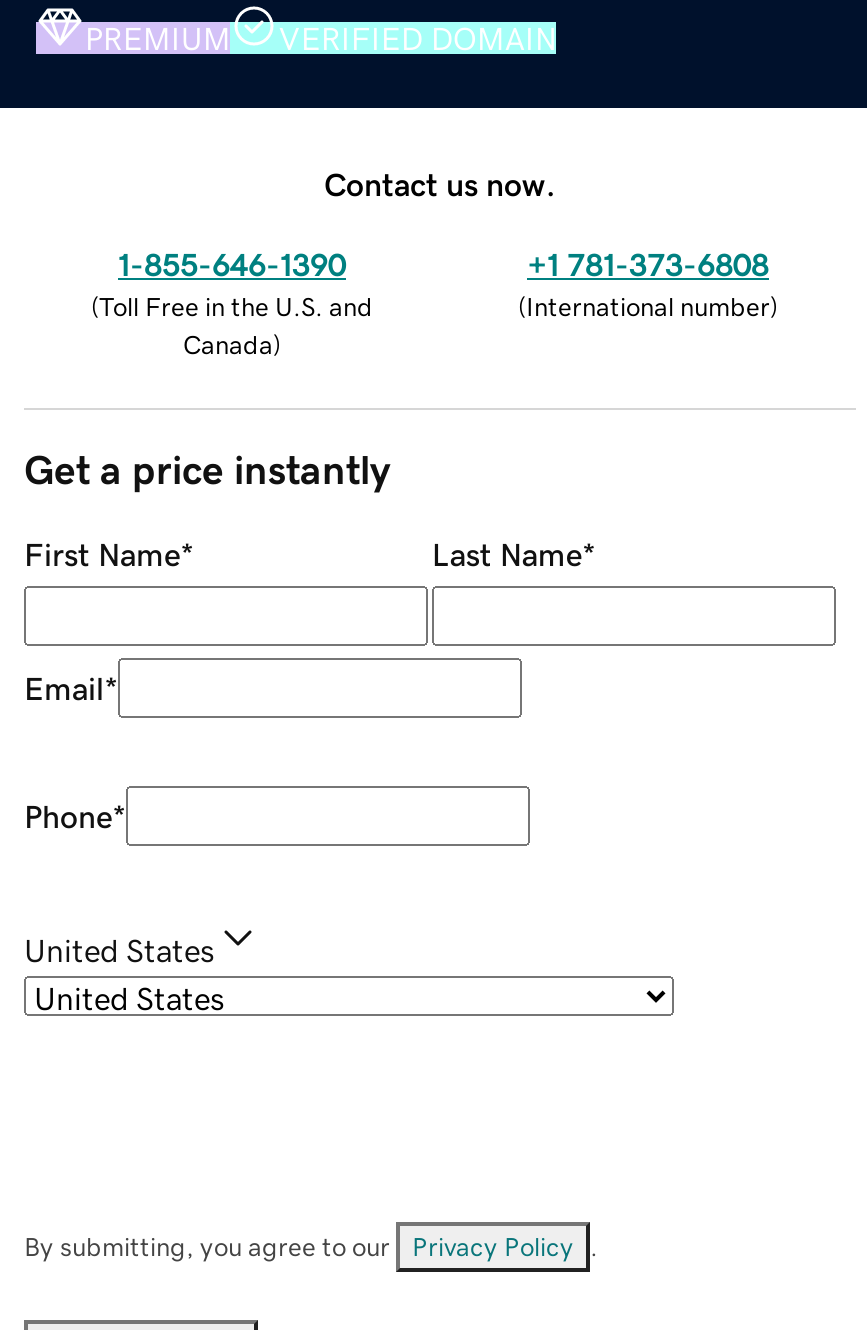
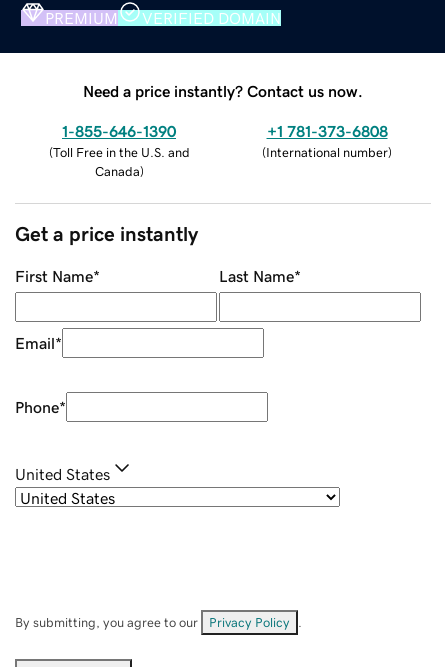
- Contact us now.
+ Need a price instantly? Contact us now.
